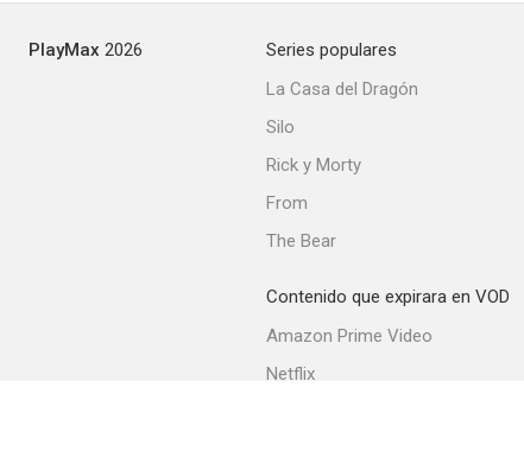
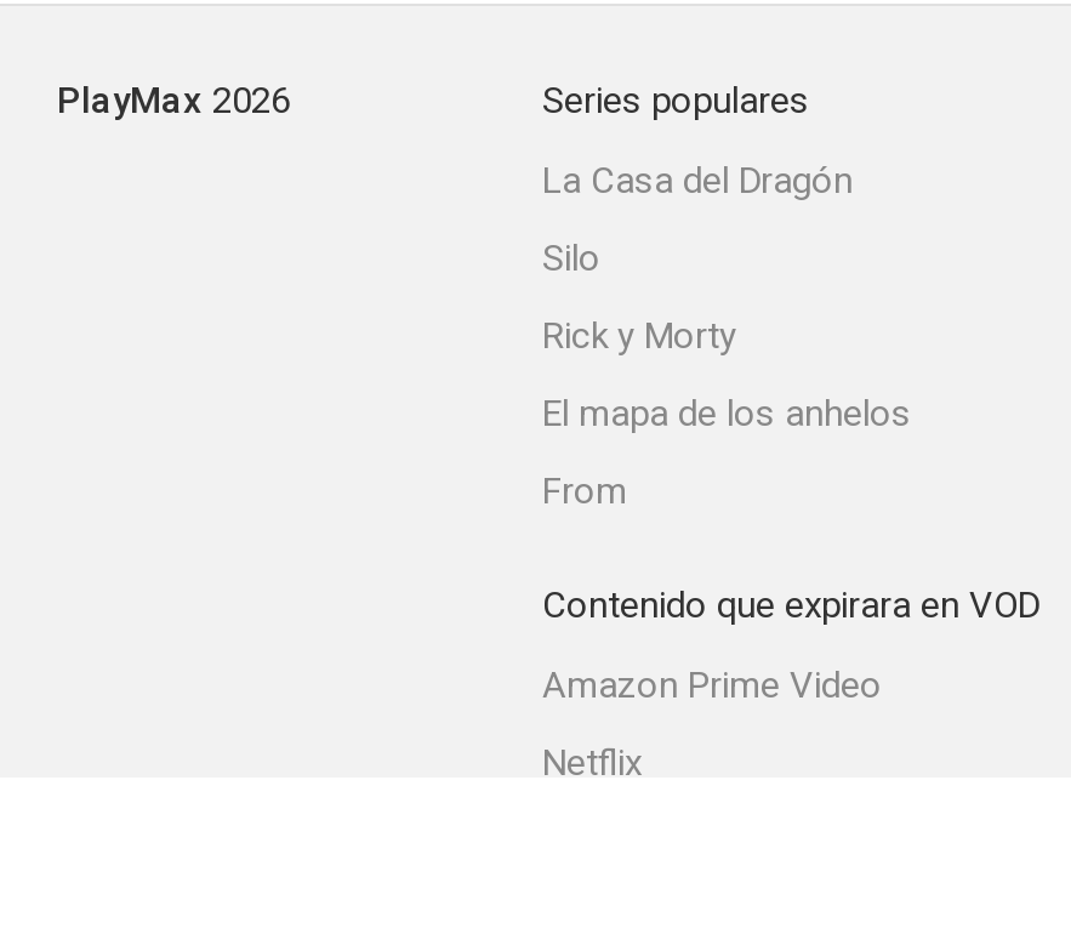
+ El mapa de los anhelos

moved down: From

- The Bear
